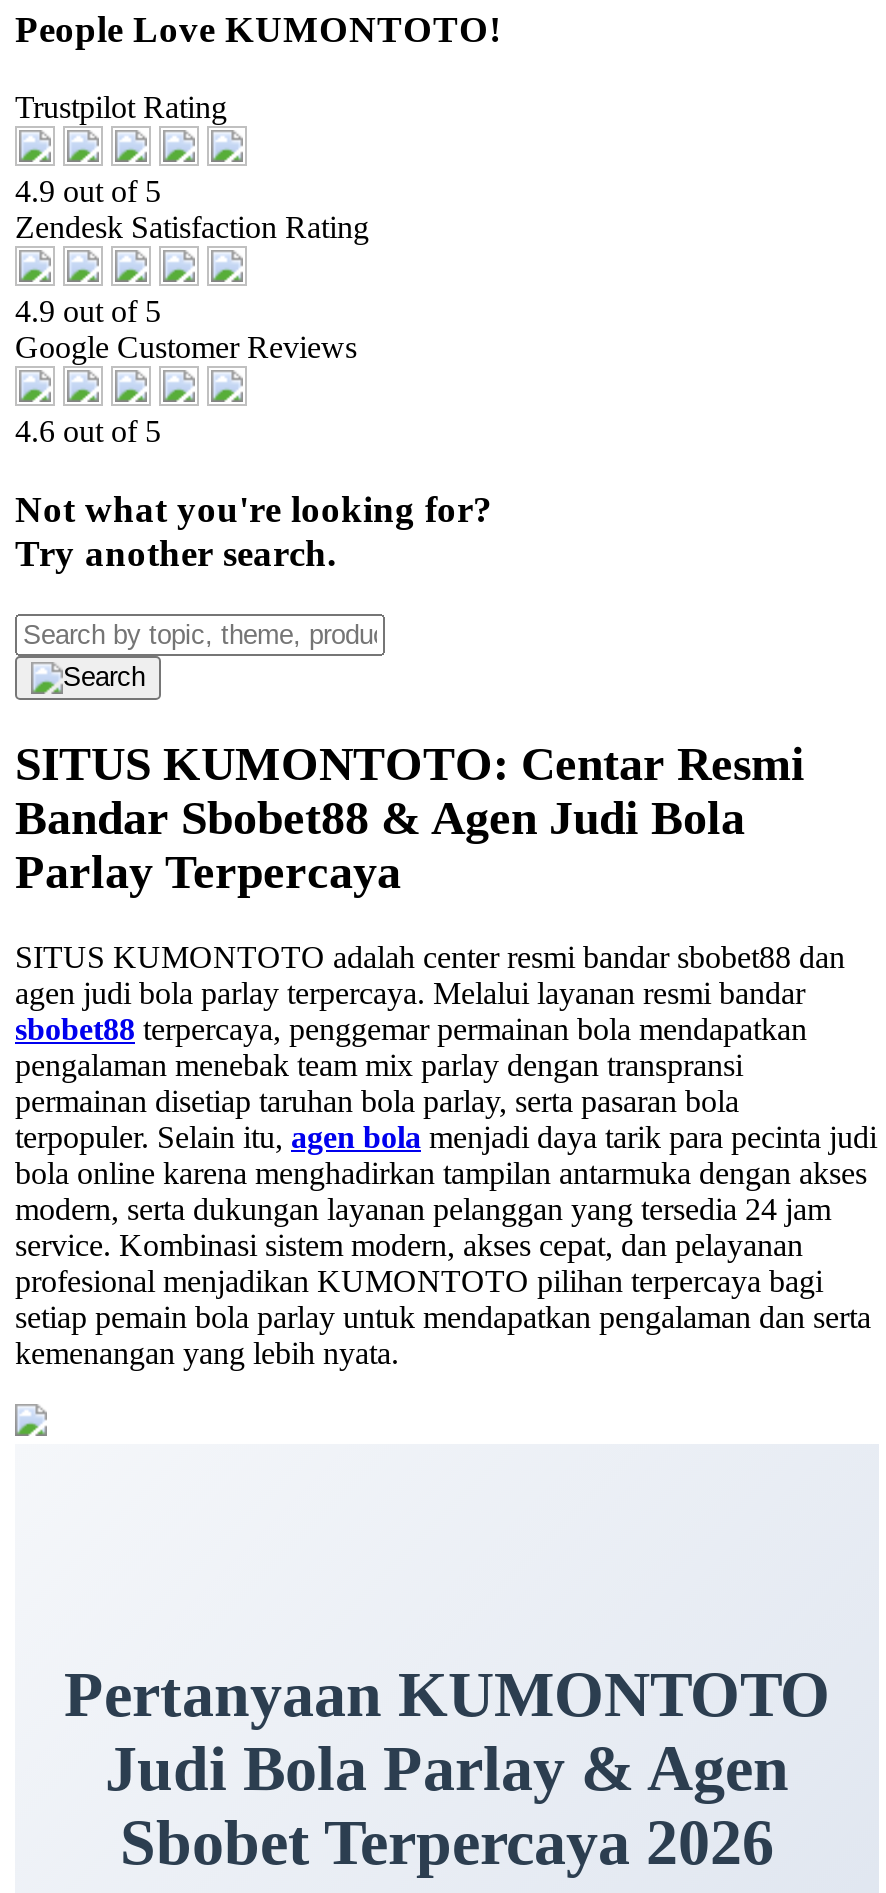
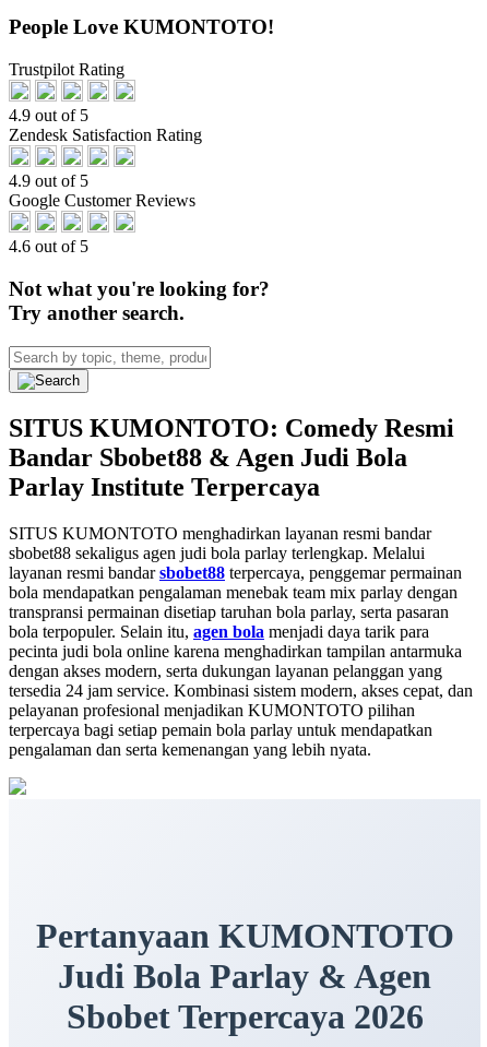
- SITUS KUMONTOTO: Centar Resmi
+ SITUS KUMONTOTO: Comedy Resmi

- Parlay Terpercaya
+ Parlay Institute Terpercaya

- SITUS KUMONTOTO adalah center resmi bandar sbobet88 dan
- agen judi bola parlay terpercaya. Melalui layanan resmi bandar
- sbobet88 terpercaya, penggemar permainan bola mendapatkan
- pengalaman menebak team mix parlay dengan transpransi
- permainan disetiap taruhan bola parlay, serta pasaran bola
- terpopuler. Selain itu, agen bolamenjadi daya tarik para pecinta judi
- bola online karena menghadirkan tampilan antarmuka dengan akses
- modern, serta dukungan layanan pelanggan yang tersedia 24 jam
- service. Kombinasi sistem modern, akses cepat, dan pelayanan
- profesional menjadikan KUMONTOTO pilihan terpercaya bagi
- setiap pemain bola parlay untuk mendapatkan pengalaman dan serta
- kemenangan yang lebih nyata.
+ SITUS KUMONTOTO menghadirkan layanan resmi bandar
+ sbobet88 sekaligus agen judi bola parlay terlengkap. Melalui
+ layanan resmi bandar sbobet88 terpercaya, penggemar permainan
+ bola mendapatkan pengalaman menebak team mix parlay dengan
+ transpransi permainan disetiap taruhan bola parlay, serta pasaran
+ bola terpopuler. Selain itu, agen bola menjadi daya tarik para
+ pecinta judi bola online karena menghadirkan tampilan antarmuka
+ dengan akses modern, serta dukungan layanan pelanggan yang
+ tersedia 24 jam service. Kombinasi sistem modern, akses cepat, dan
+ pelayanan profesional menjadikan KUMONTOTO pilihan
+ terpercaya bagi setiap pemain bola parlay untuk mendapatkan
+ pengalaman dan serta kemenangan yang lebih nyata.
